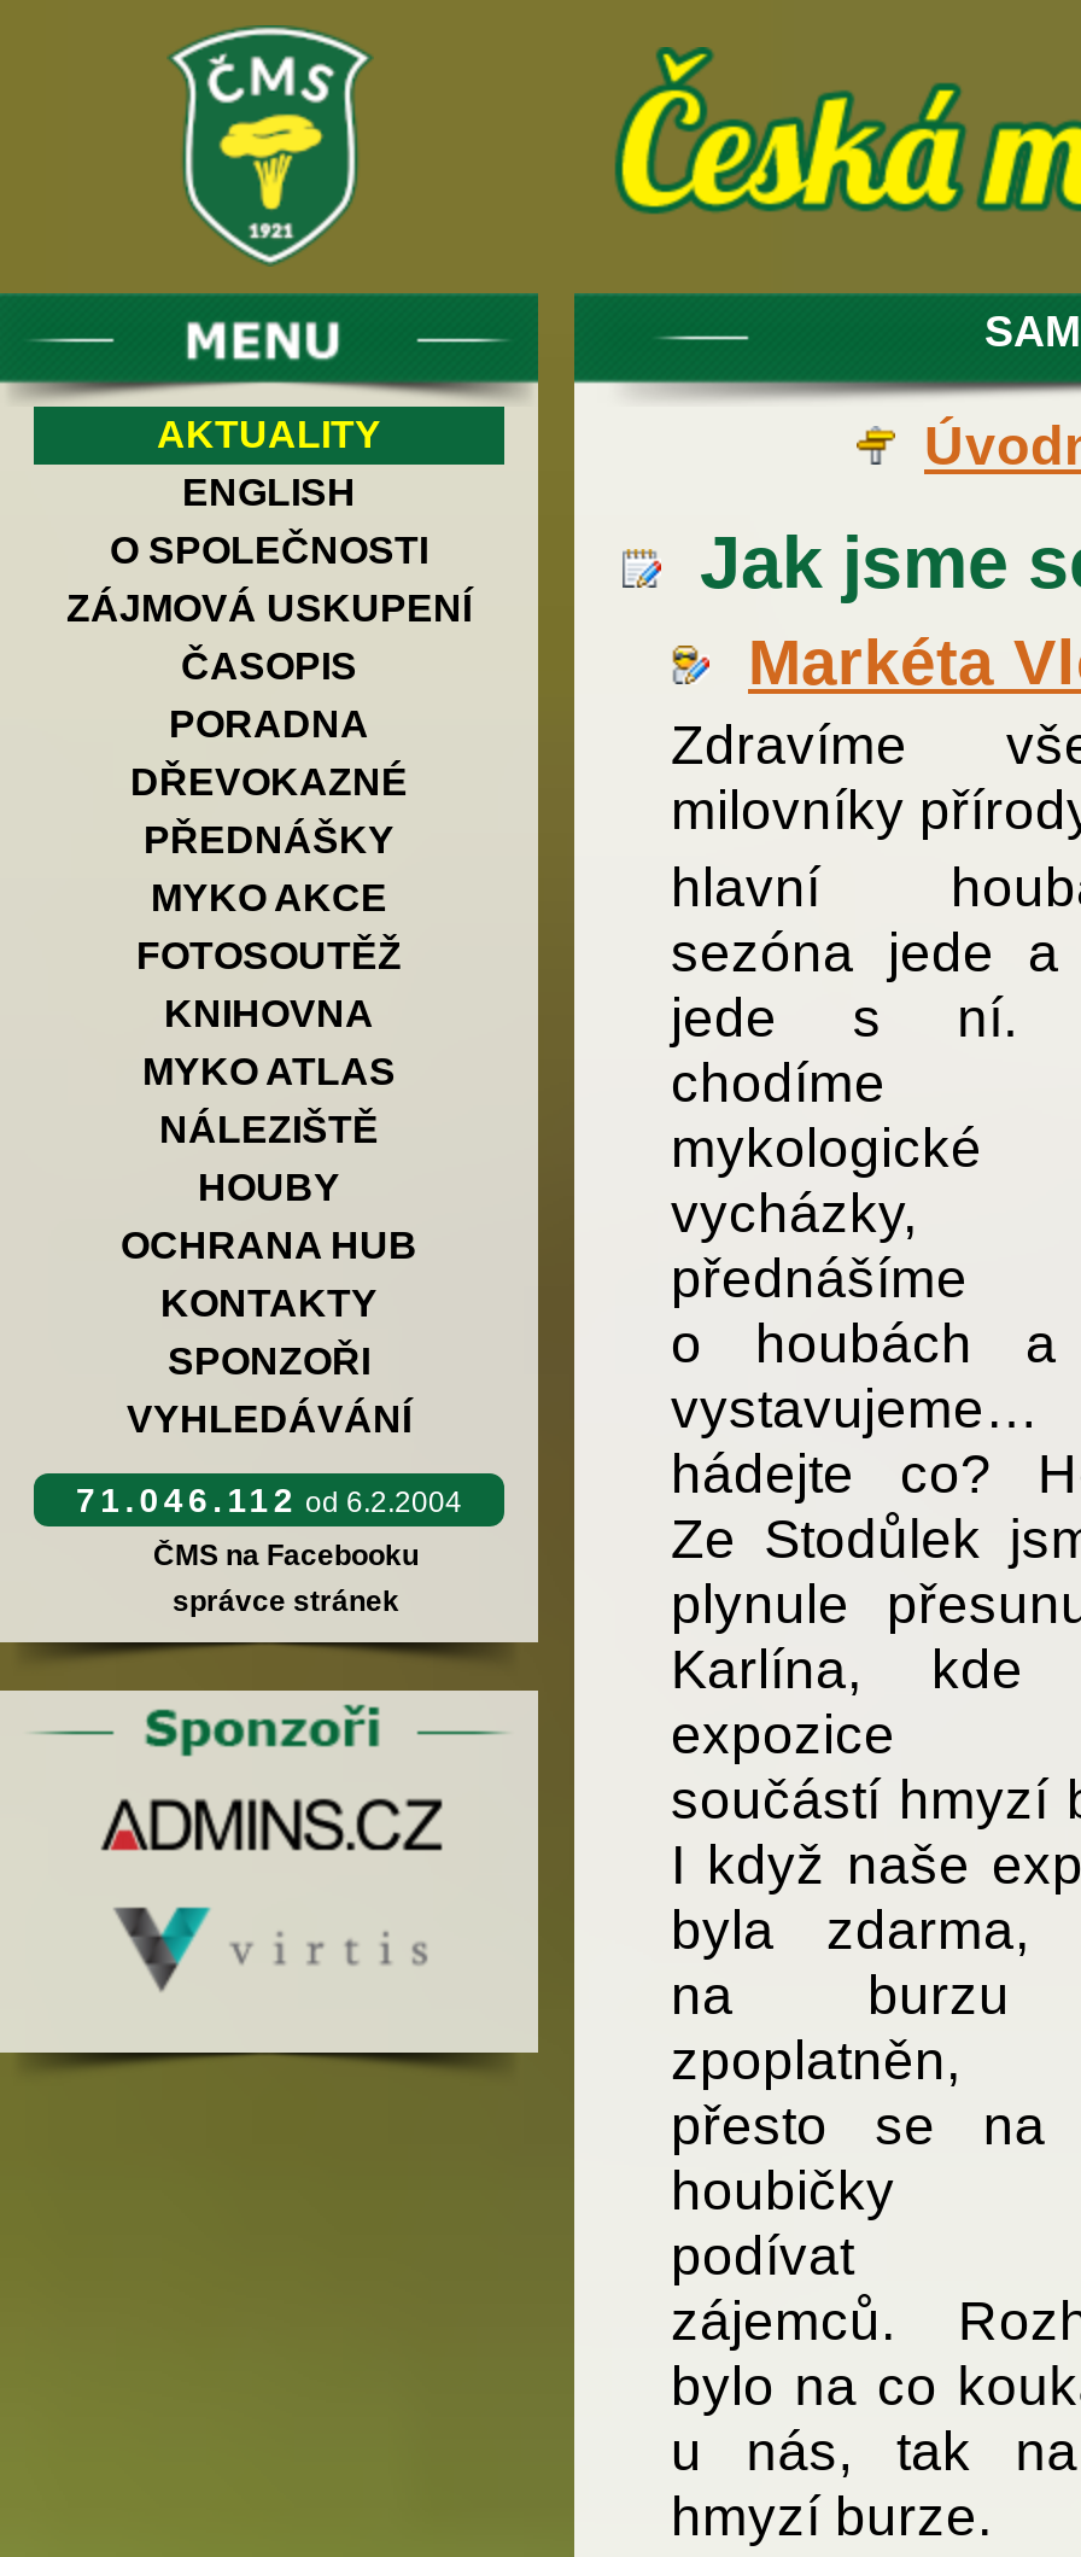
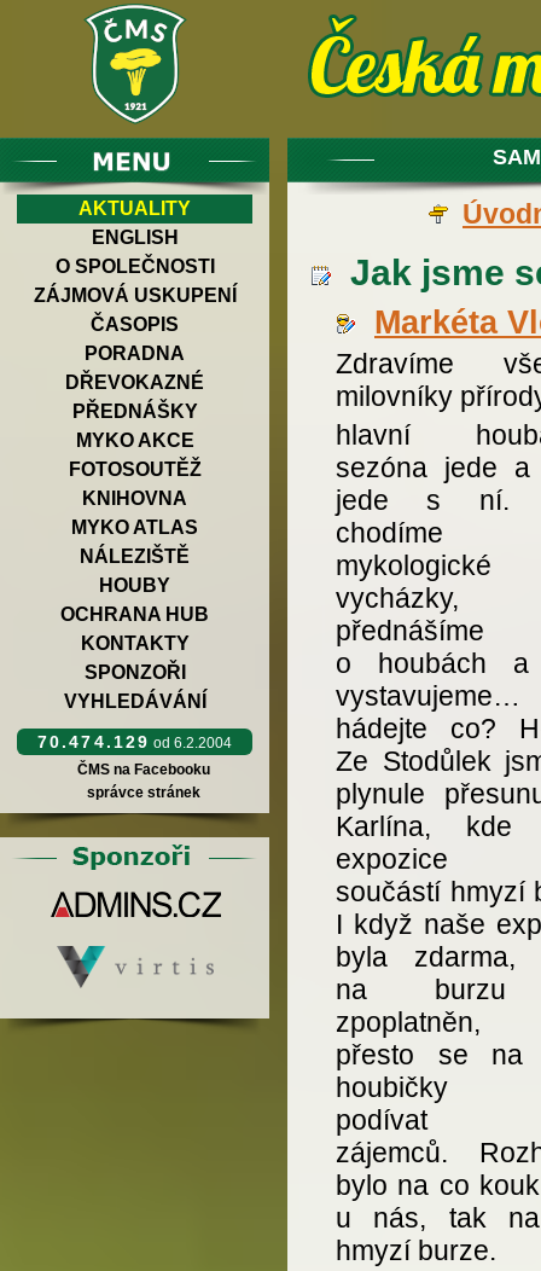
- 71.046.112 od 6.2.2004
+ 70.474.129 od 6.2.2004
